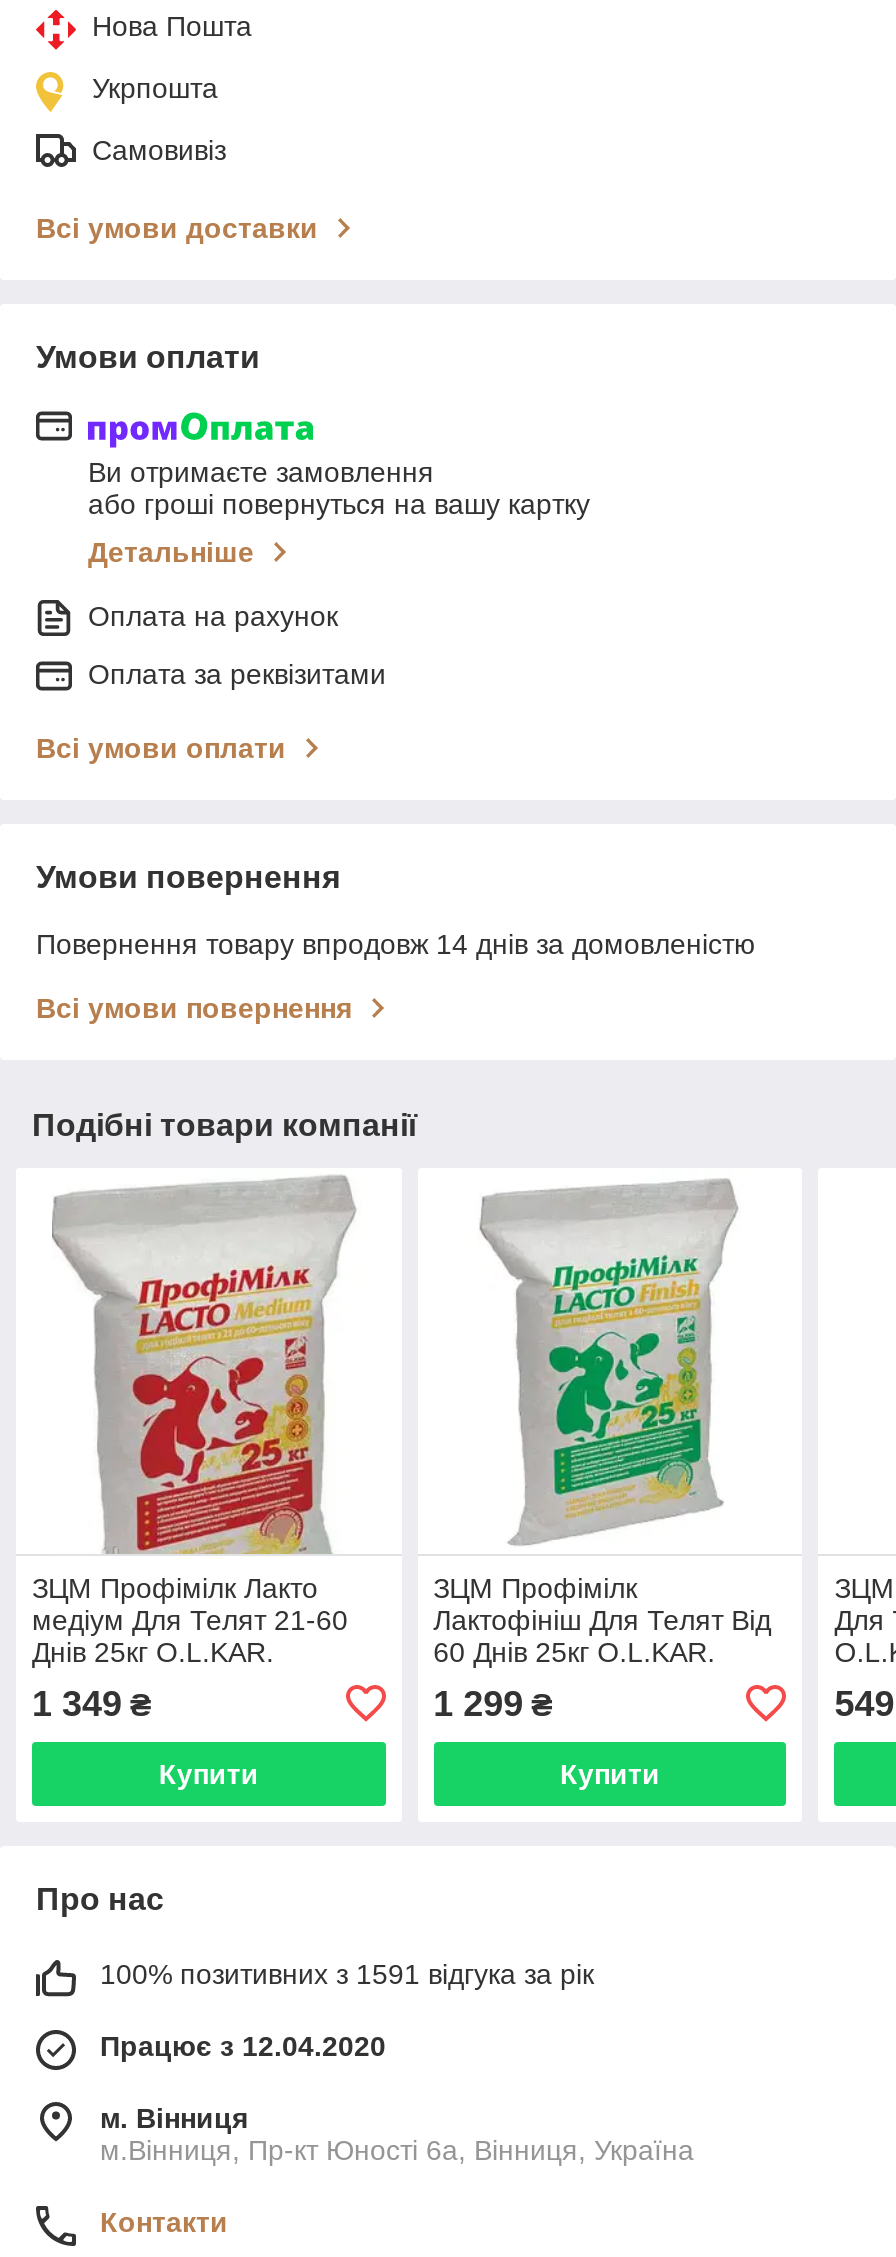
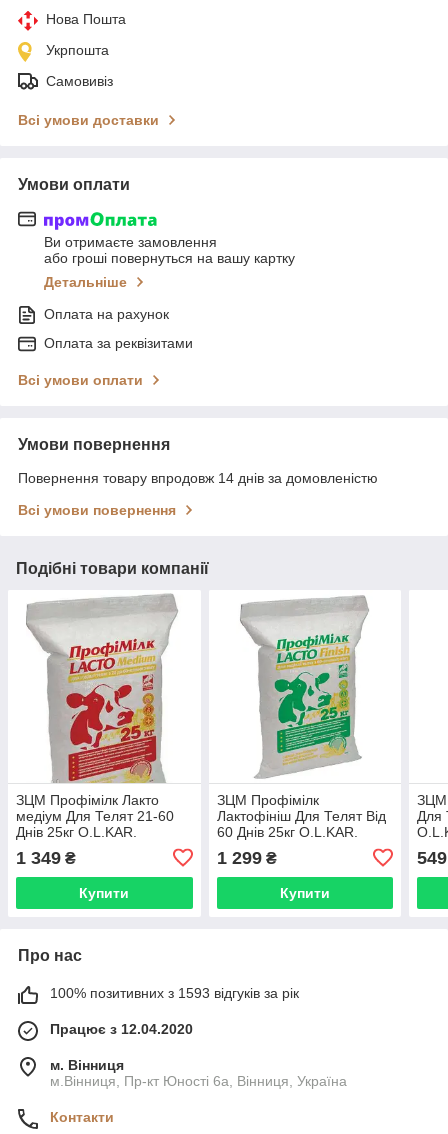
- 100% позитивних з 1591 відгука за рік
+ 100% позитивних з 1593 відгуків за рік
